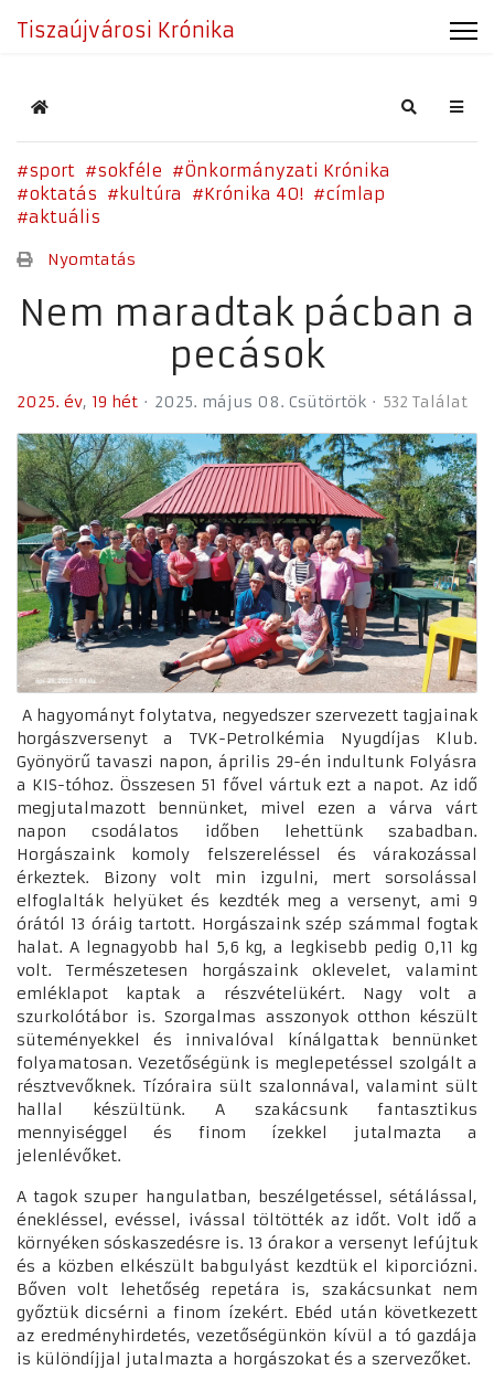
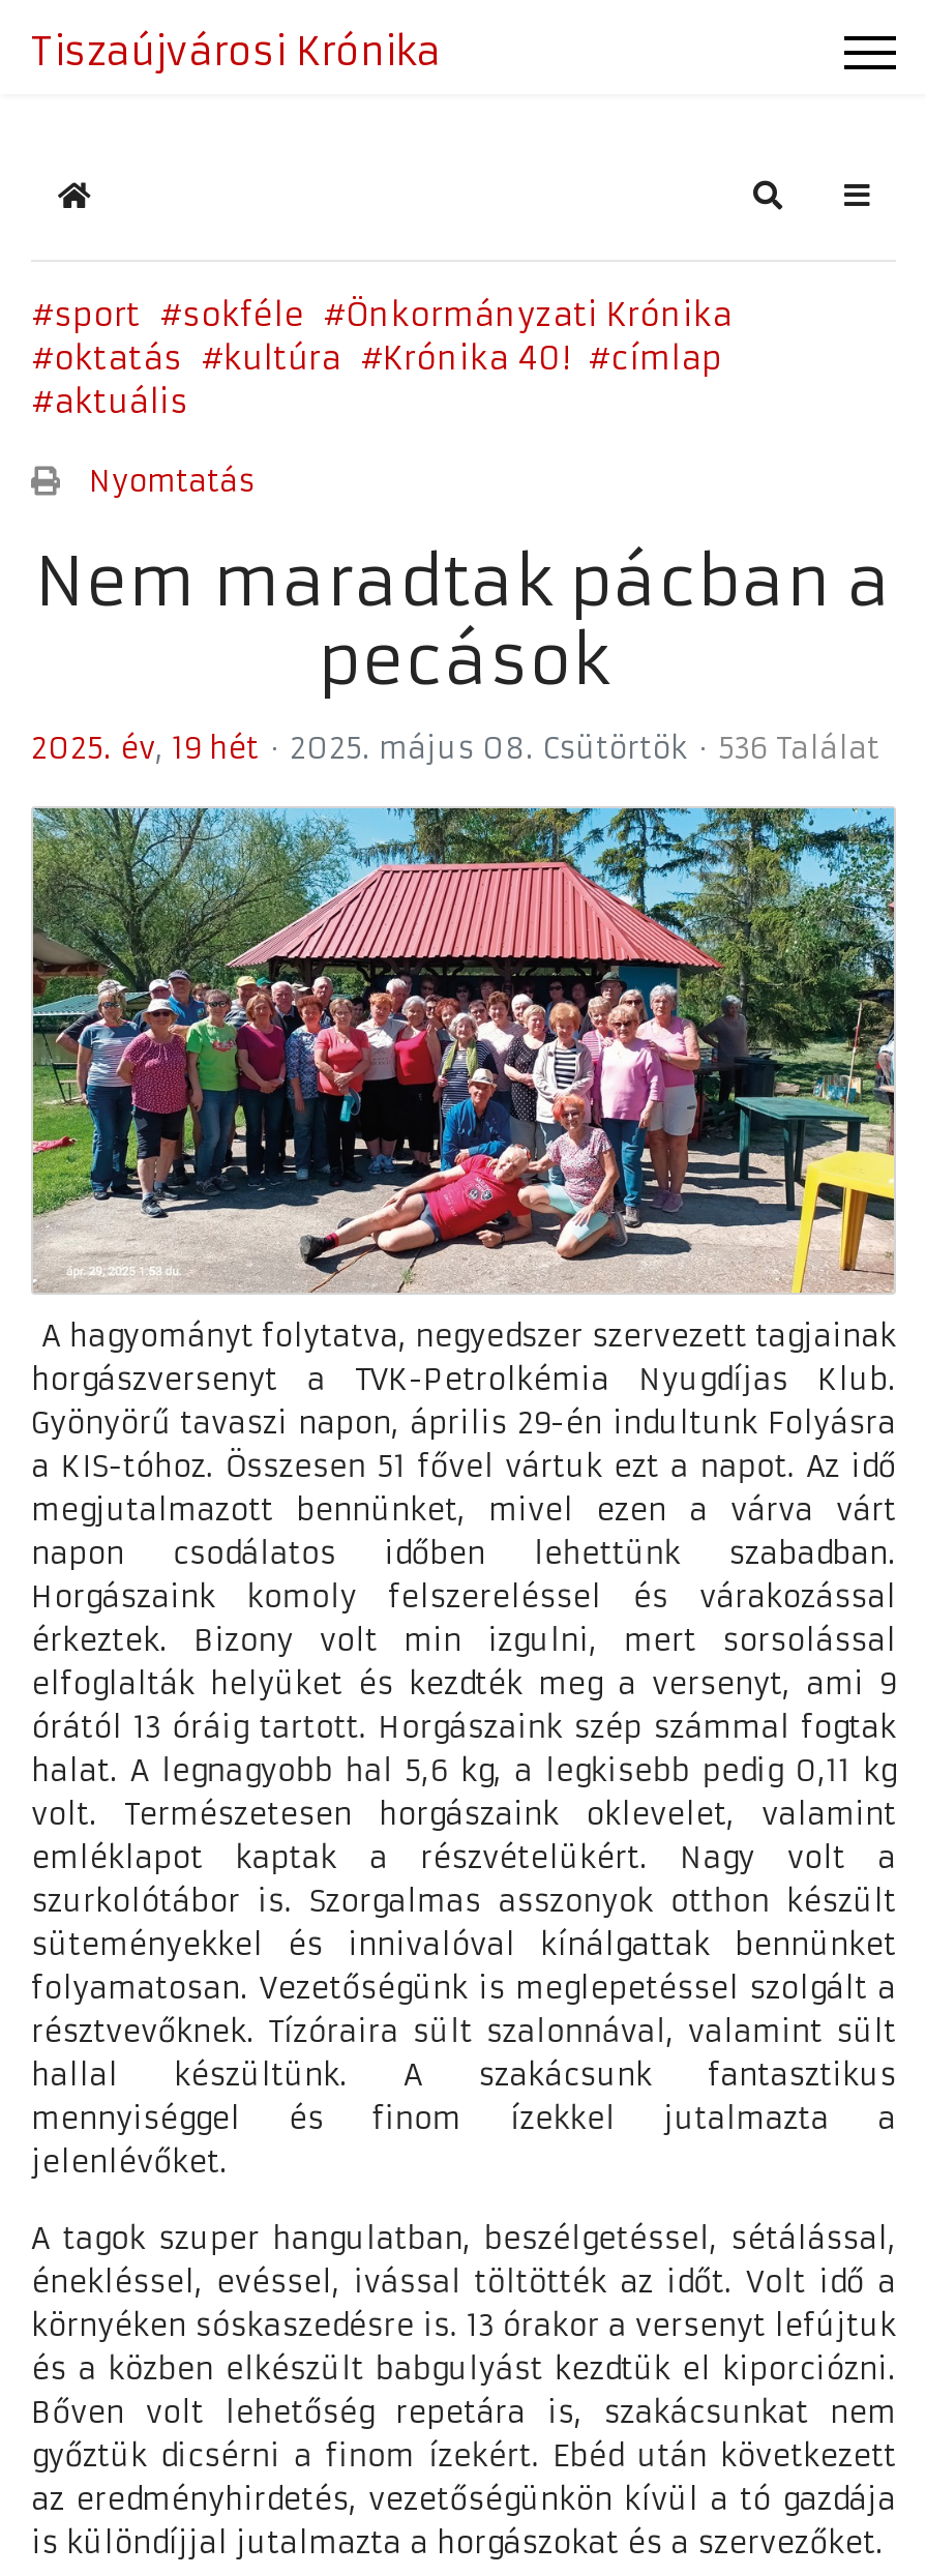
- 2025. év 19 hét 2025. május 08. Csütörtök 532 Találat
+ 2025. év 19 hét 2025. május 08. Csütörtök 536 Találat
